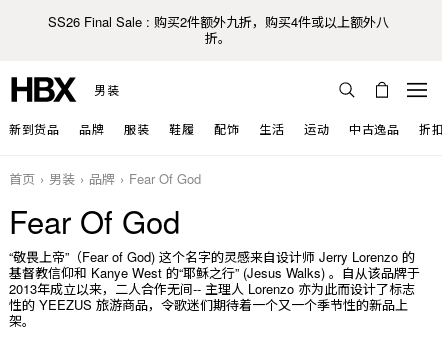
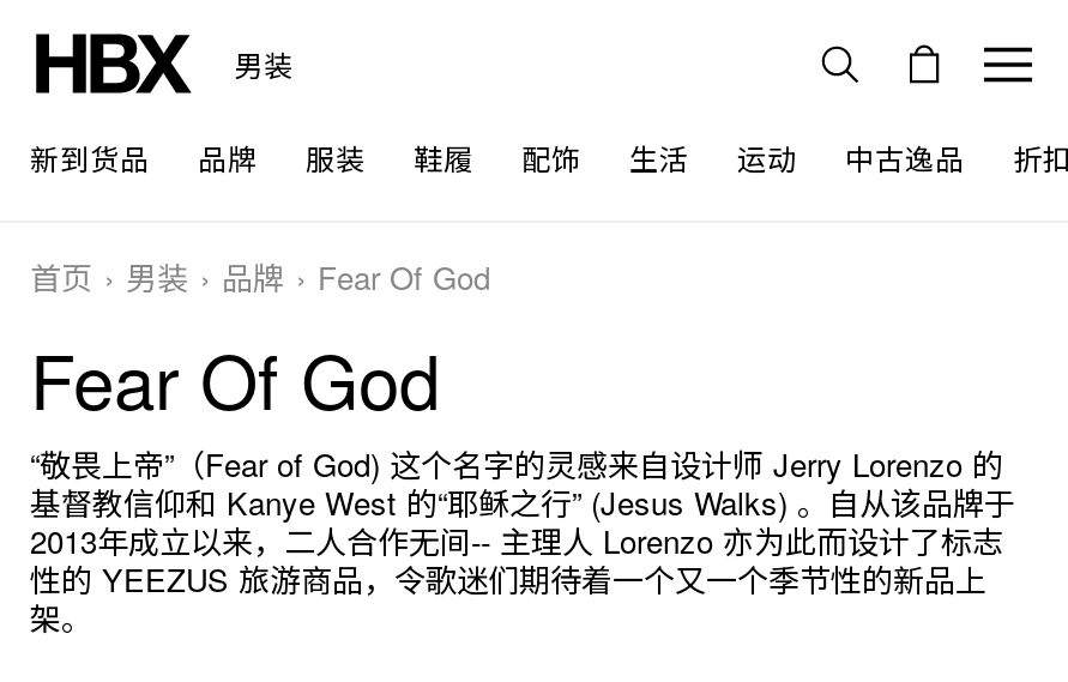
- SS26 Final Sale : 购买2件额外九折，购买4件或以上额外八
- 折。
